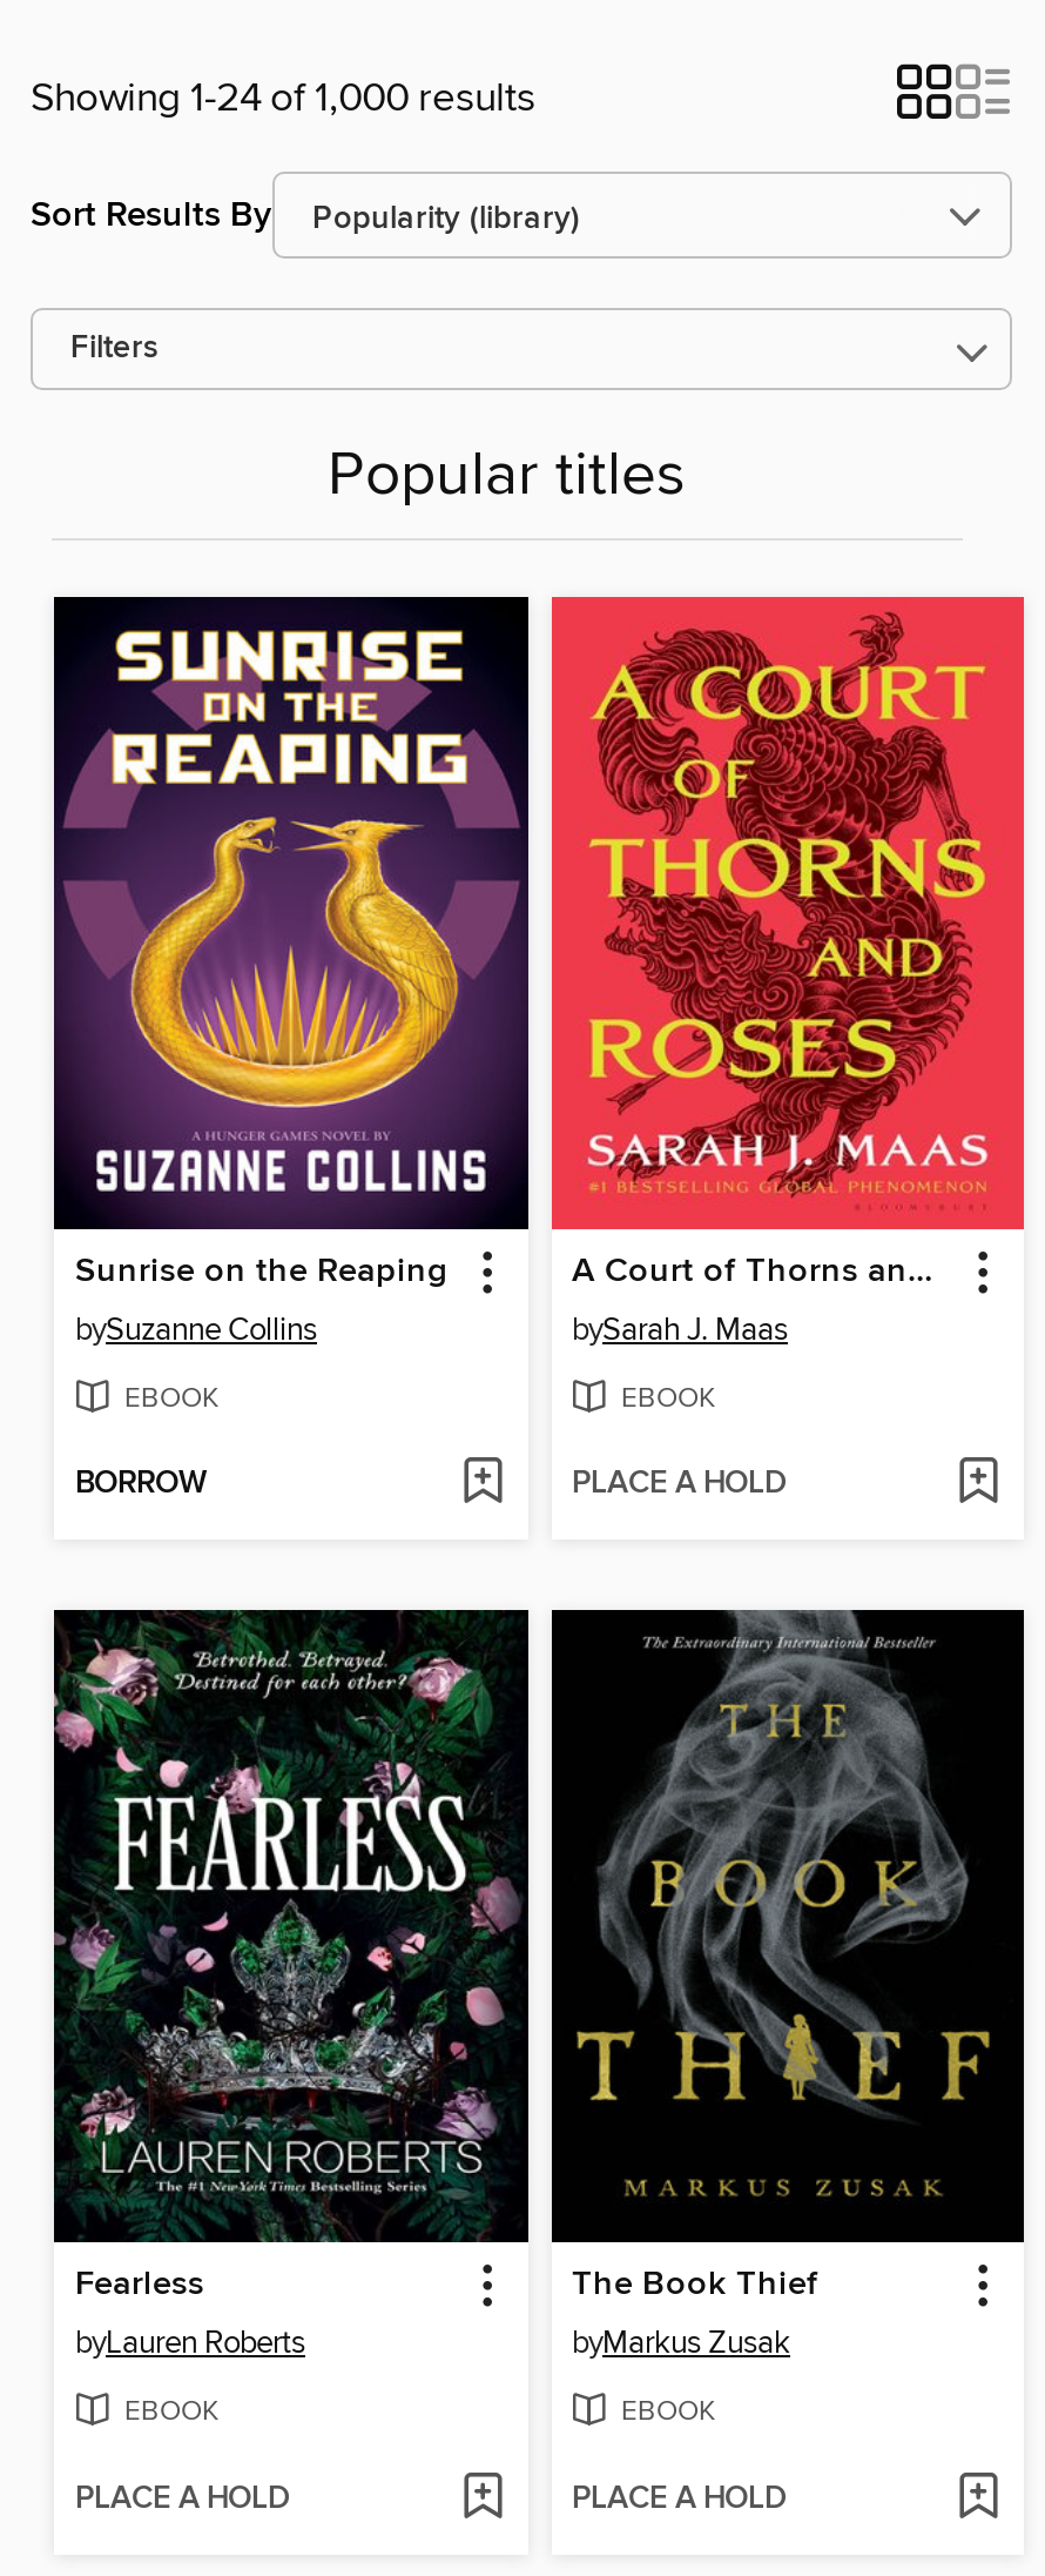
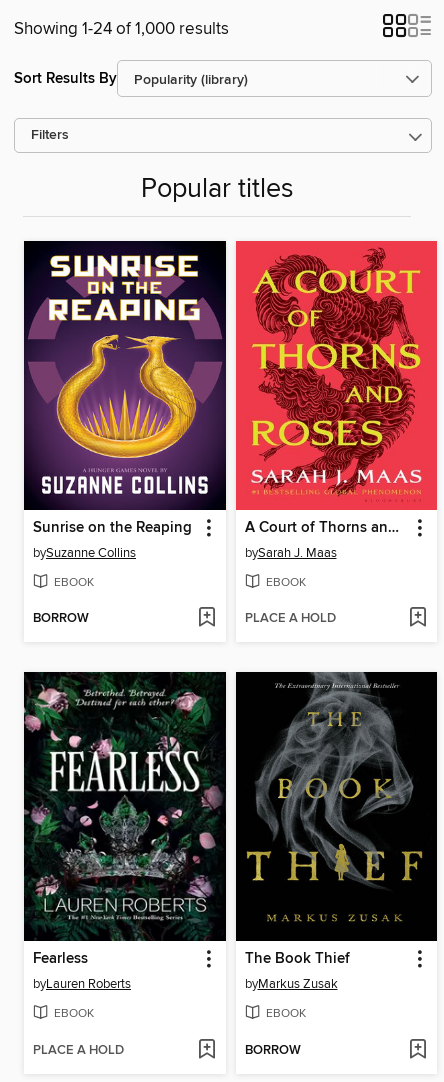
- PLACE A HOLD
+ BORROW
